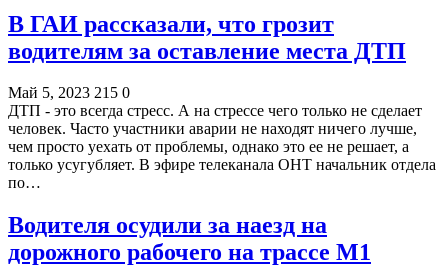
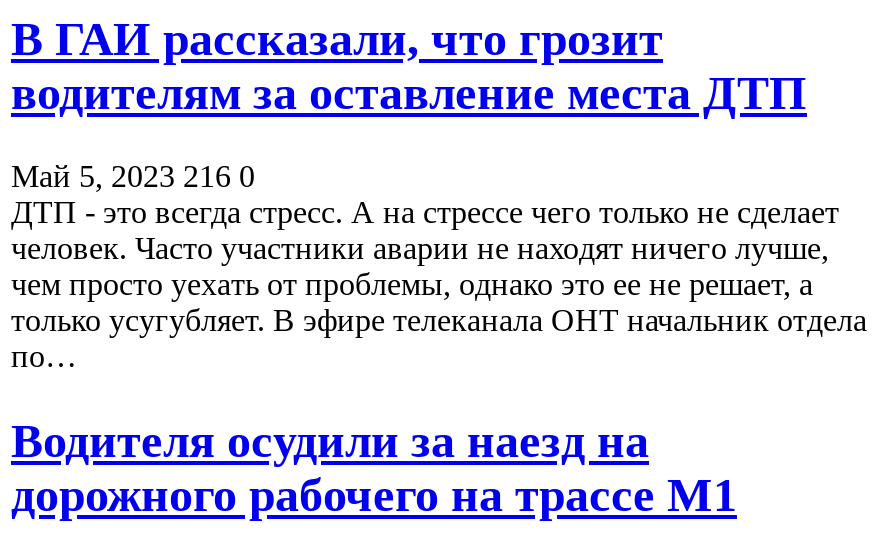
- Май 5, 2023 215 0
+ Май 5, 2023 216 0
